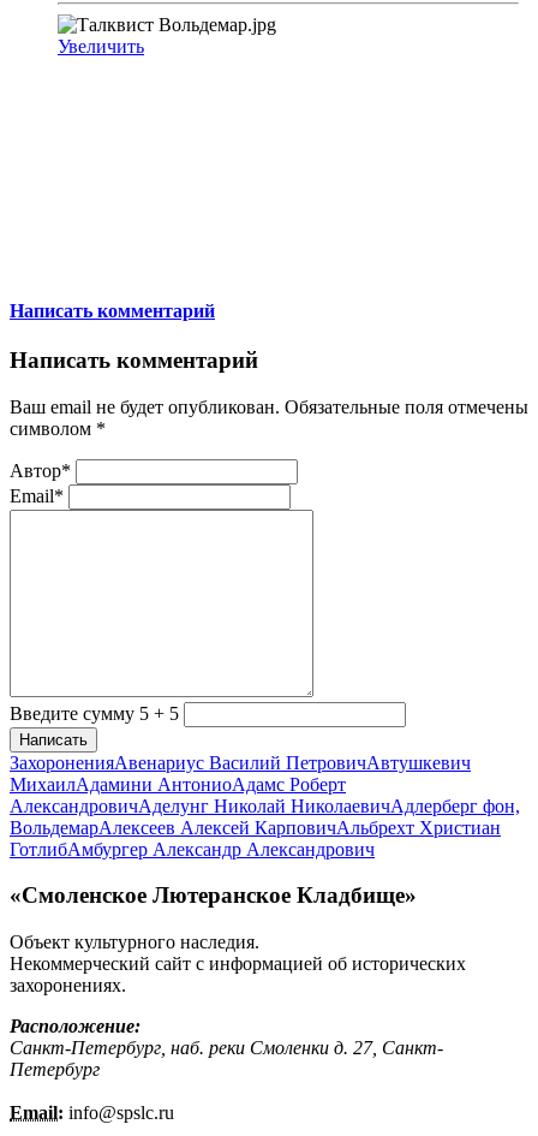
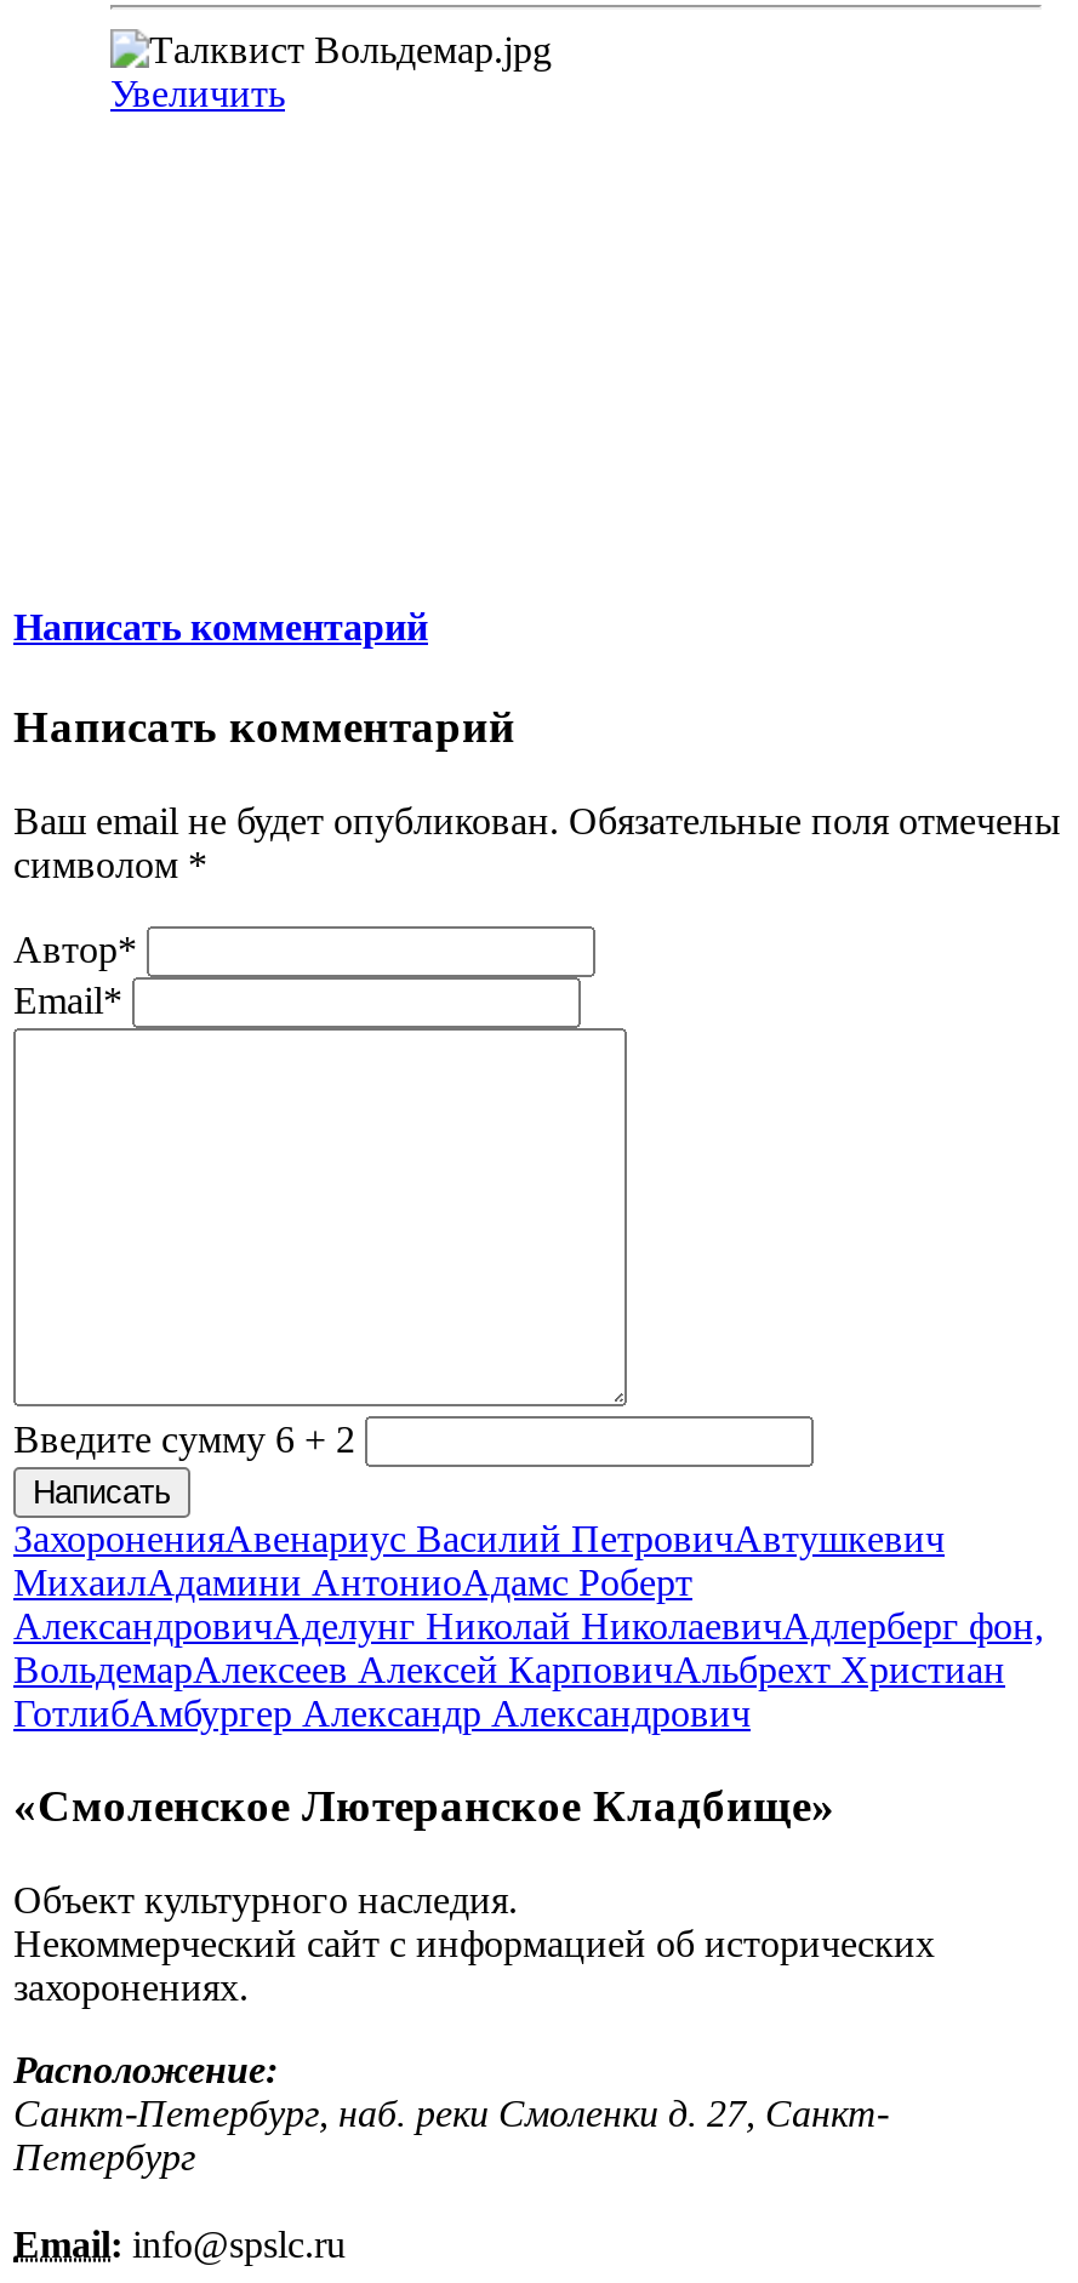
- Введите сумму 5 + 5
+ Введите сумму 6 + 2
